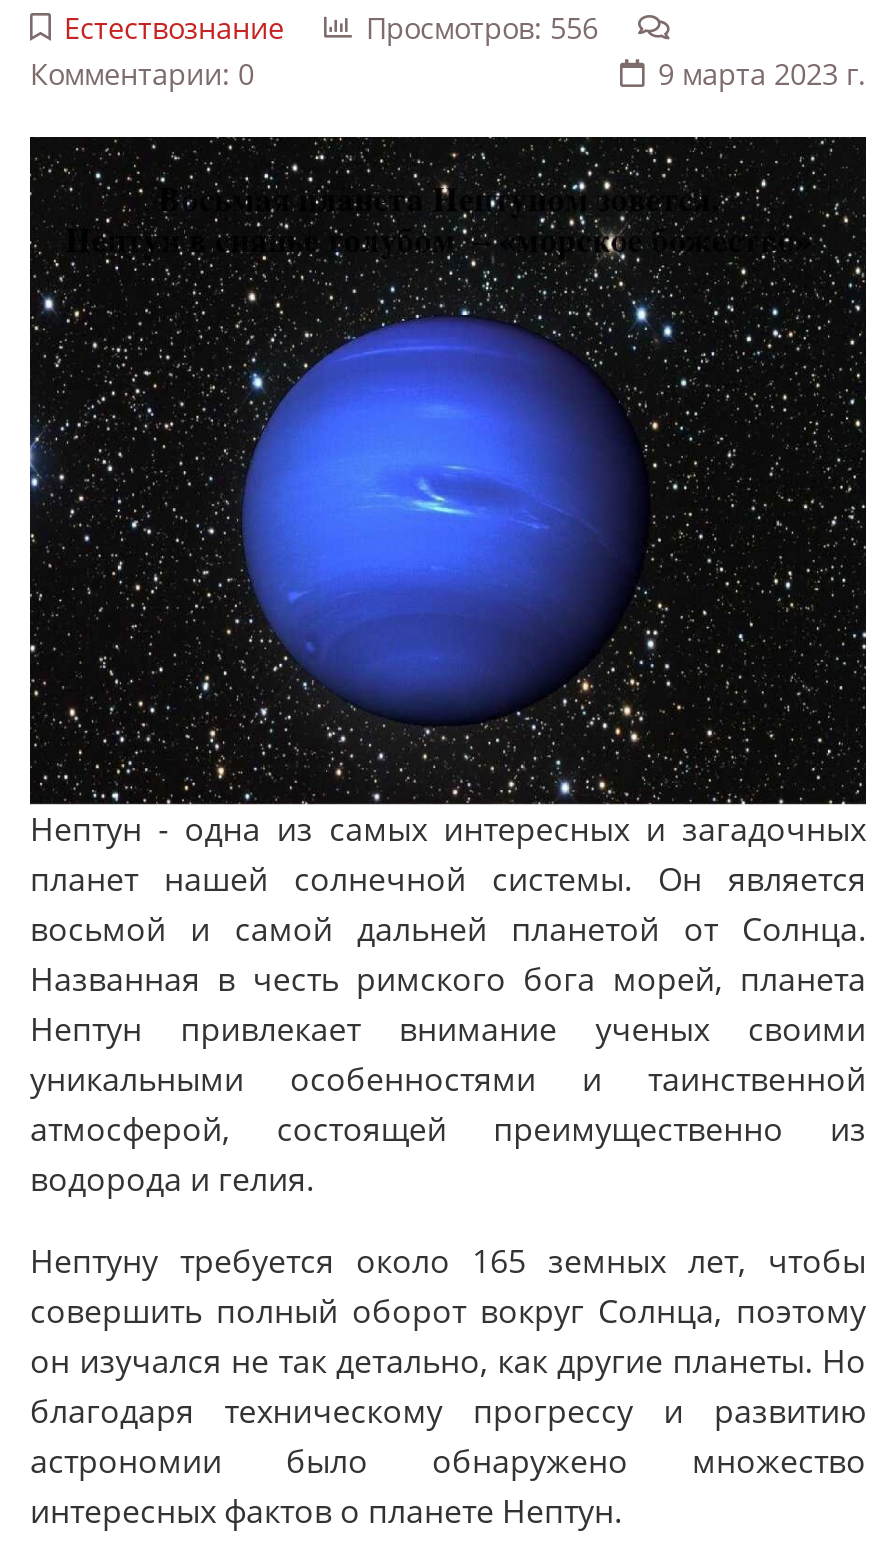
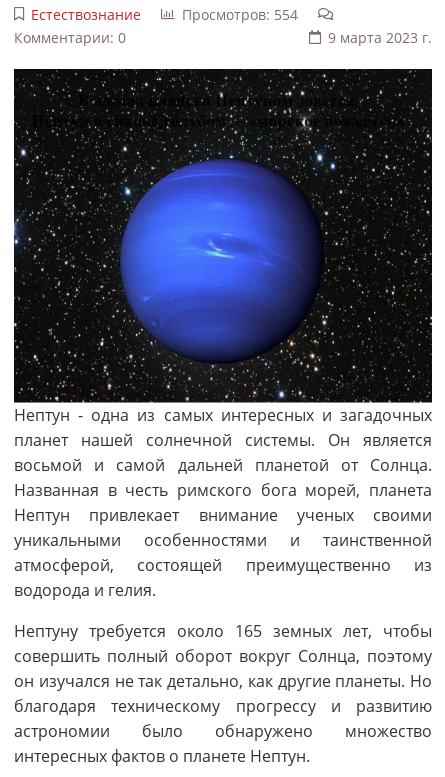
- Просмотров: 556
+ Просмотров: 554
